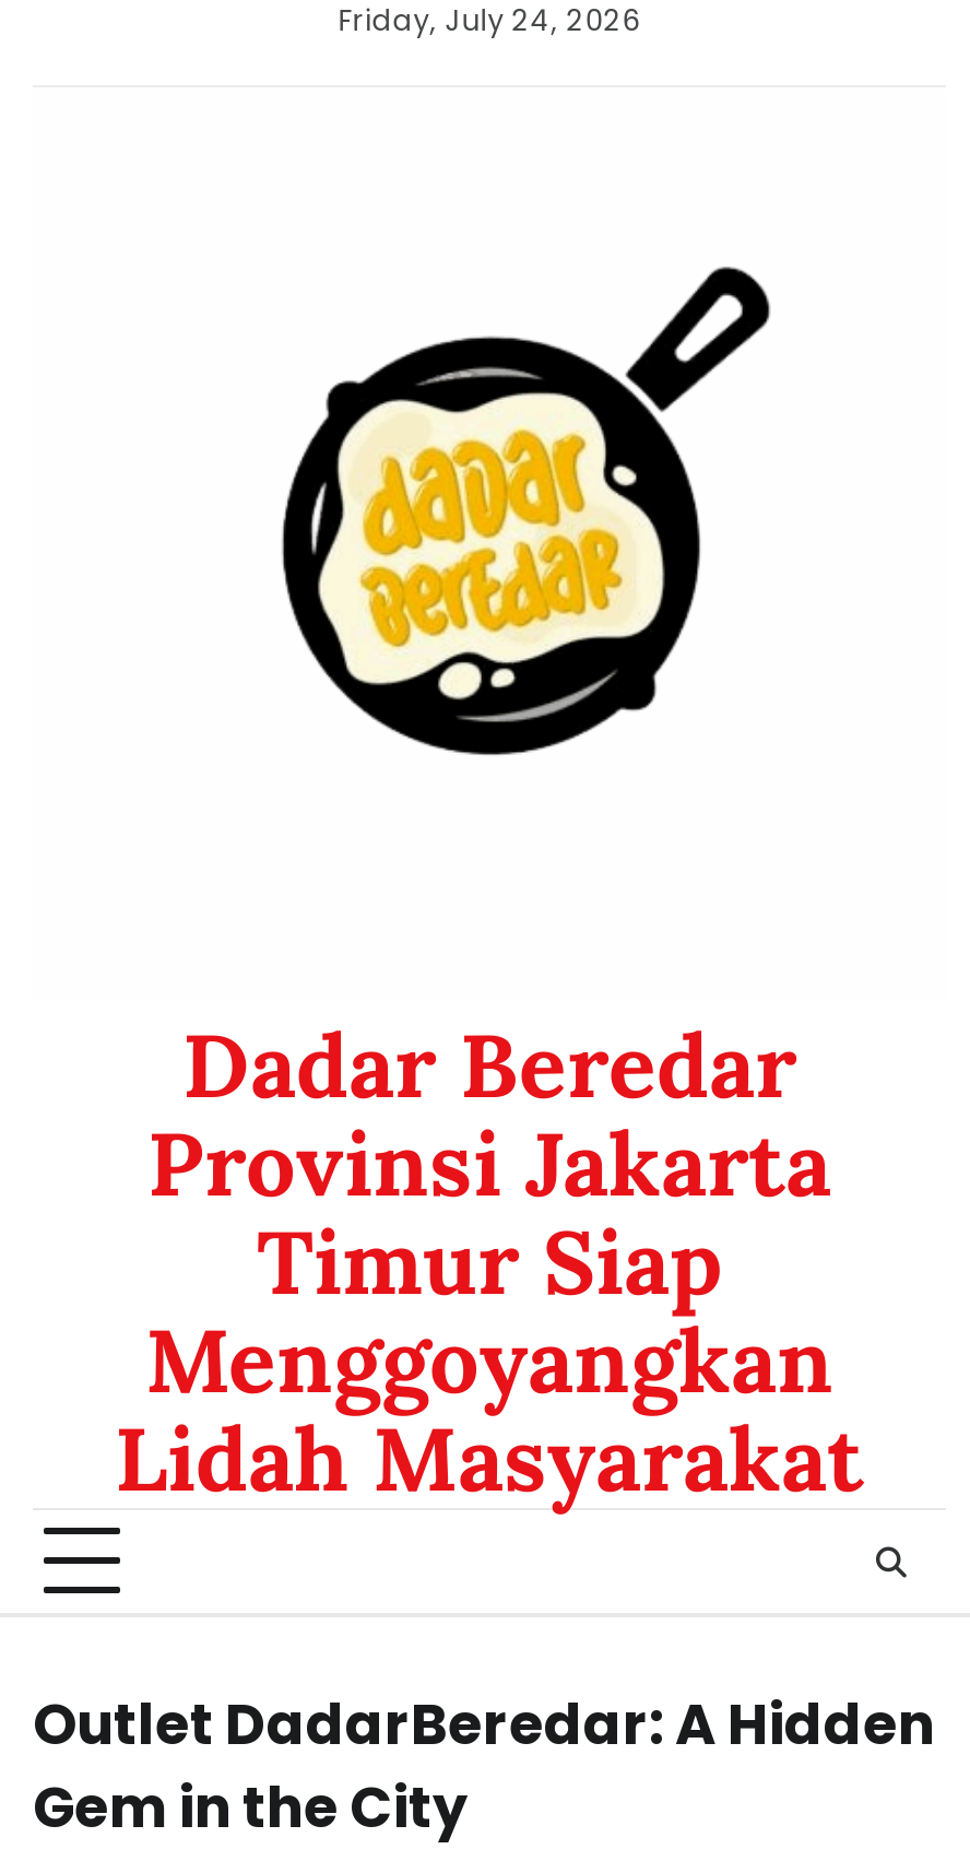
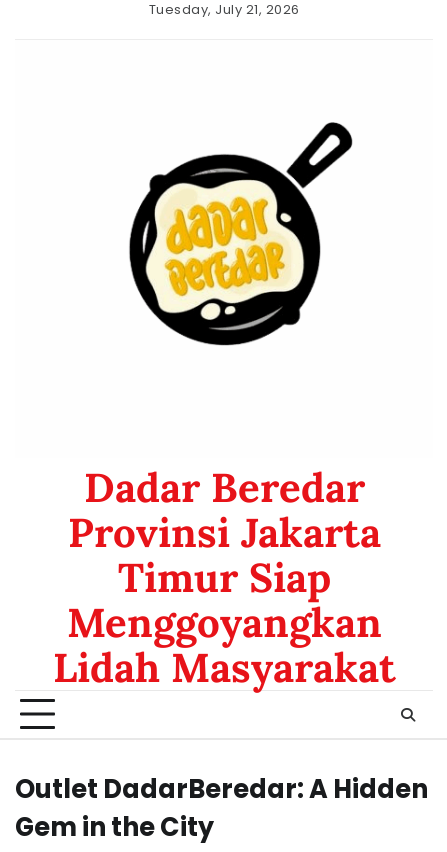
- Friday, July 24, 2026
+ Tuesday, July 21, 2026
